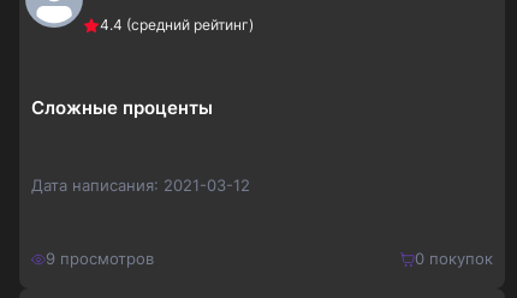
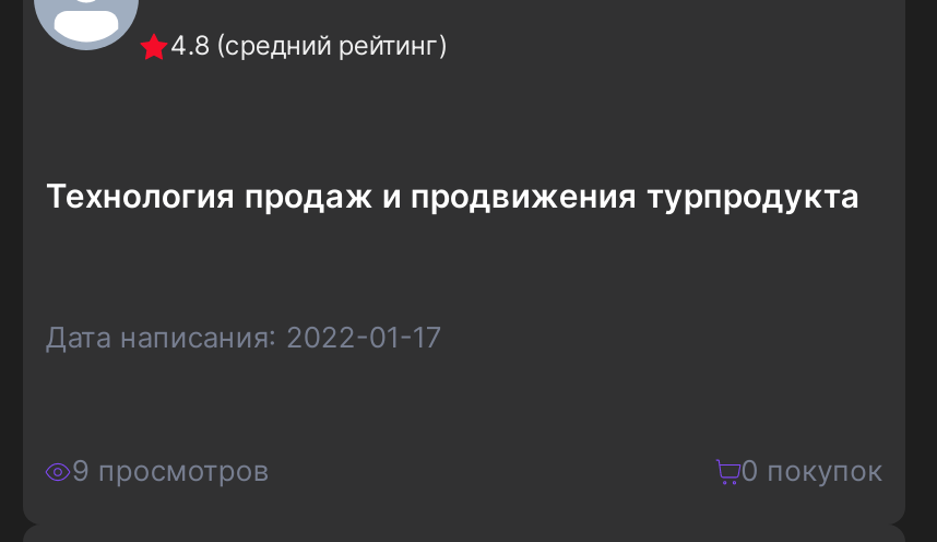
- 4.4 (средний рейтинг)
+ 4.8 (средний рейтинг)

- Сложные проценты
+ Технология продаж и продвижения турпродукта

- Дата написания: 2021-03-12
+ Дата написания: 2022-01-17
